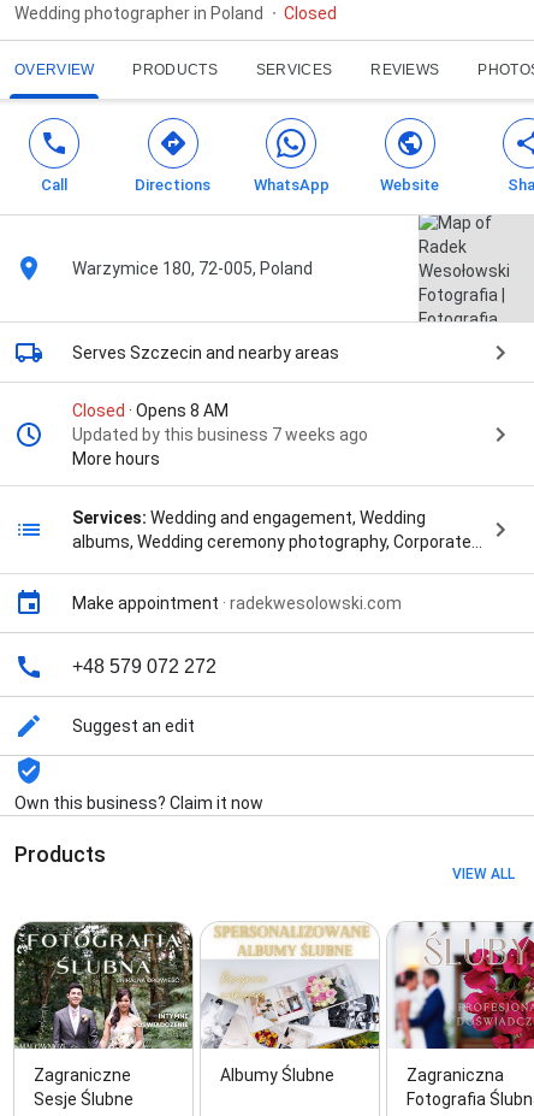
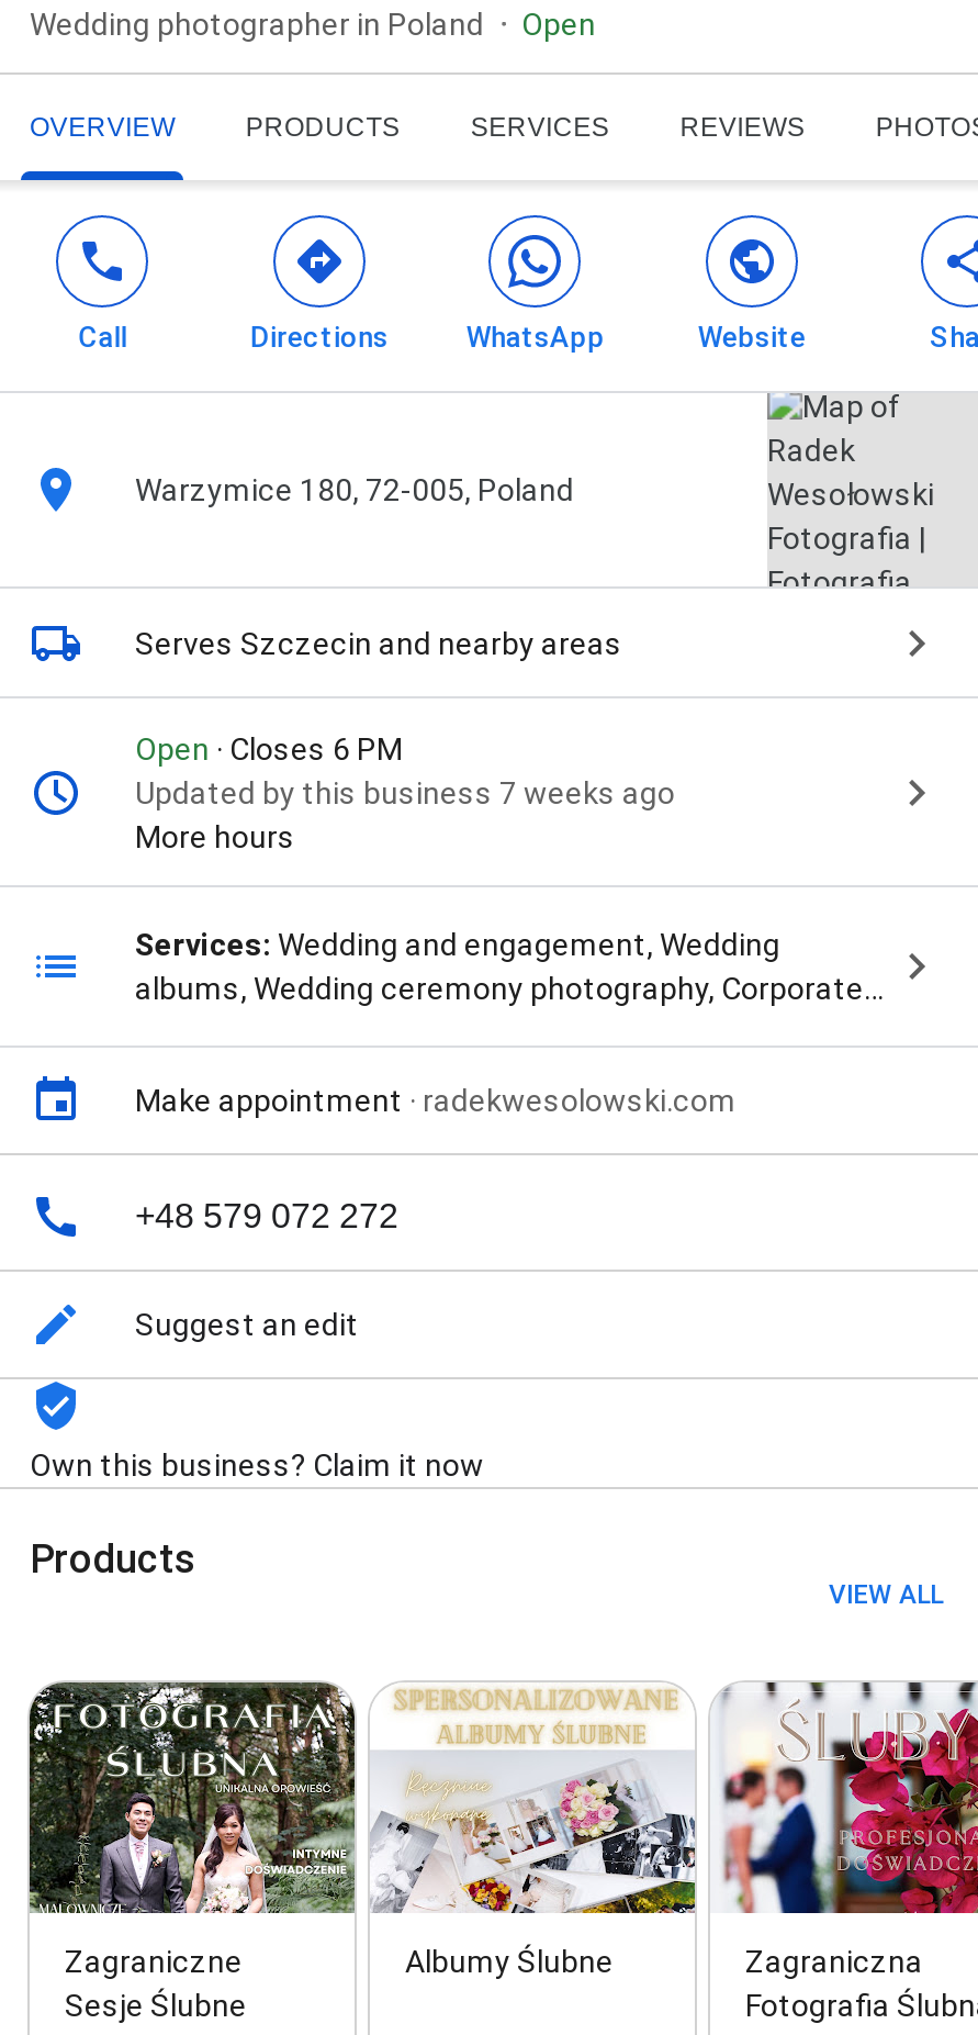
- Closed
+ Open

- Closed · Opens 8 AM
+ Open · Closes 6 PM
